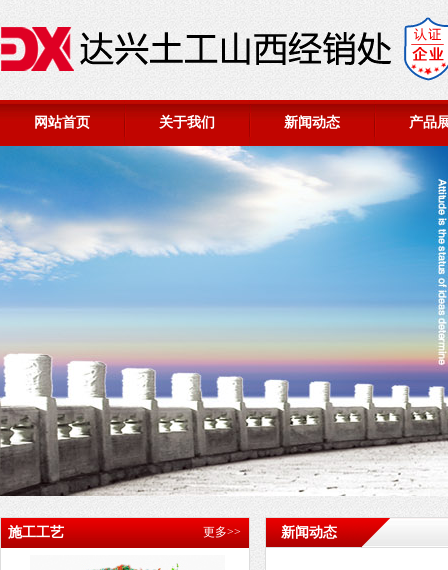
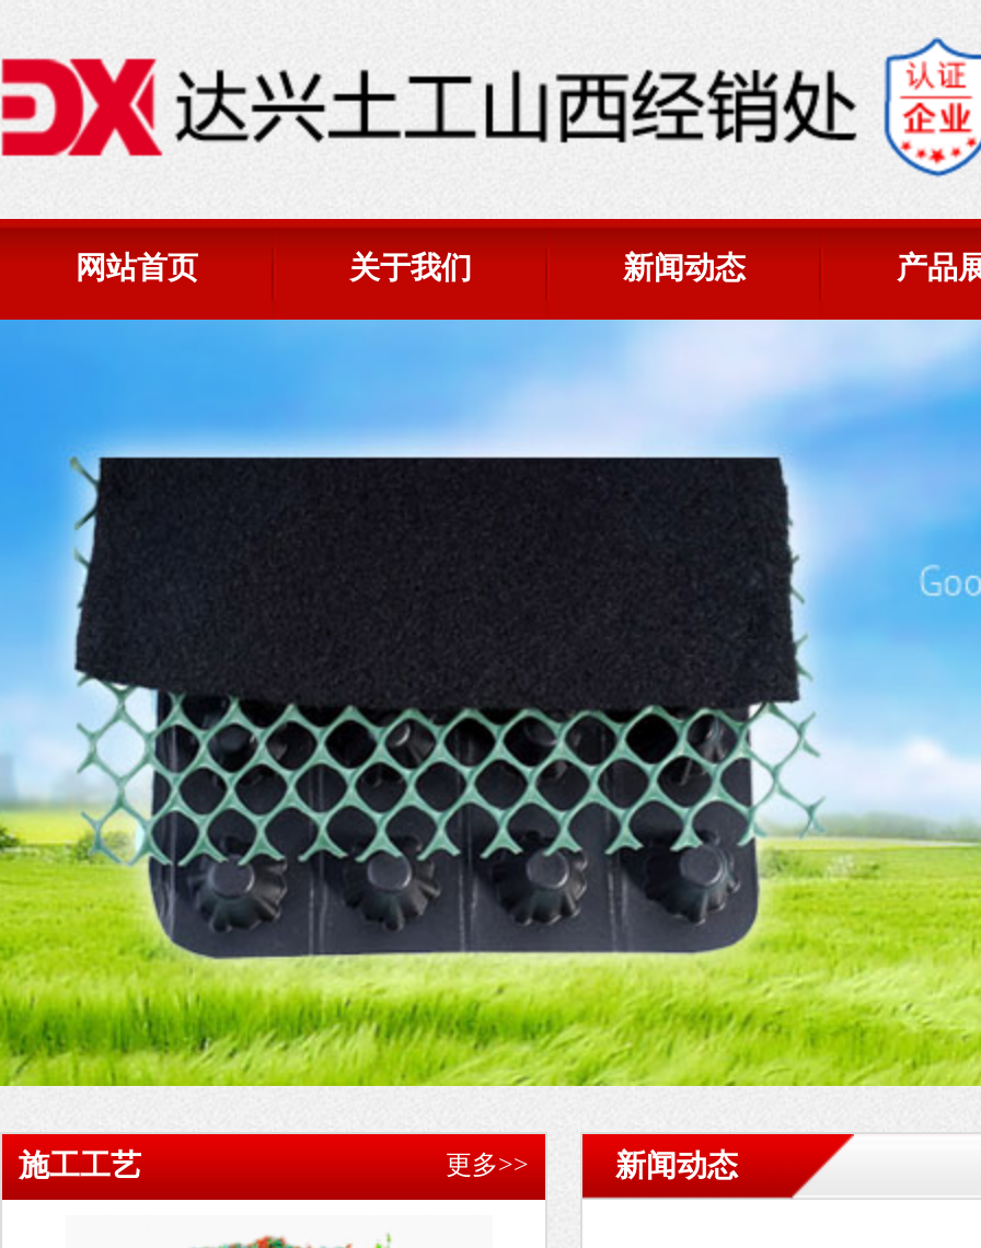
- [image]
+ [image]
